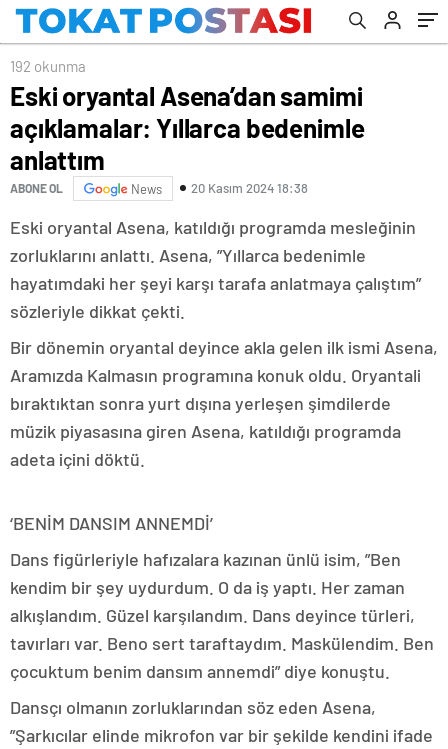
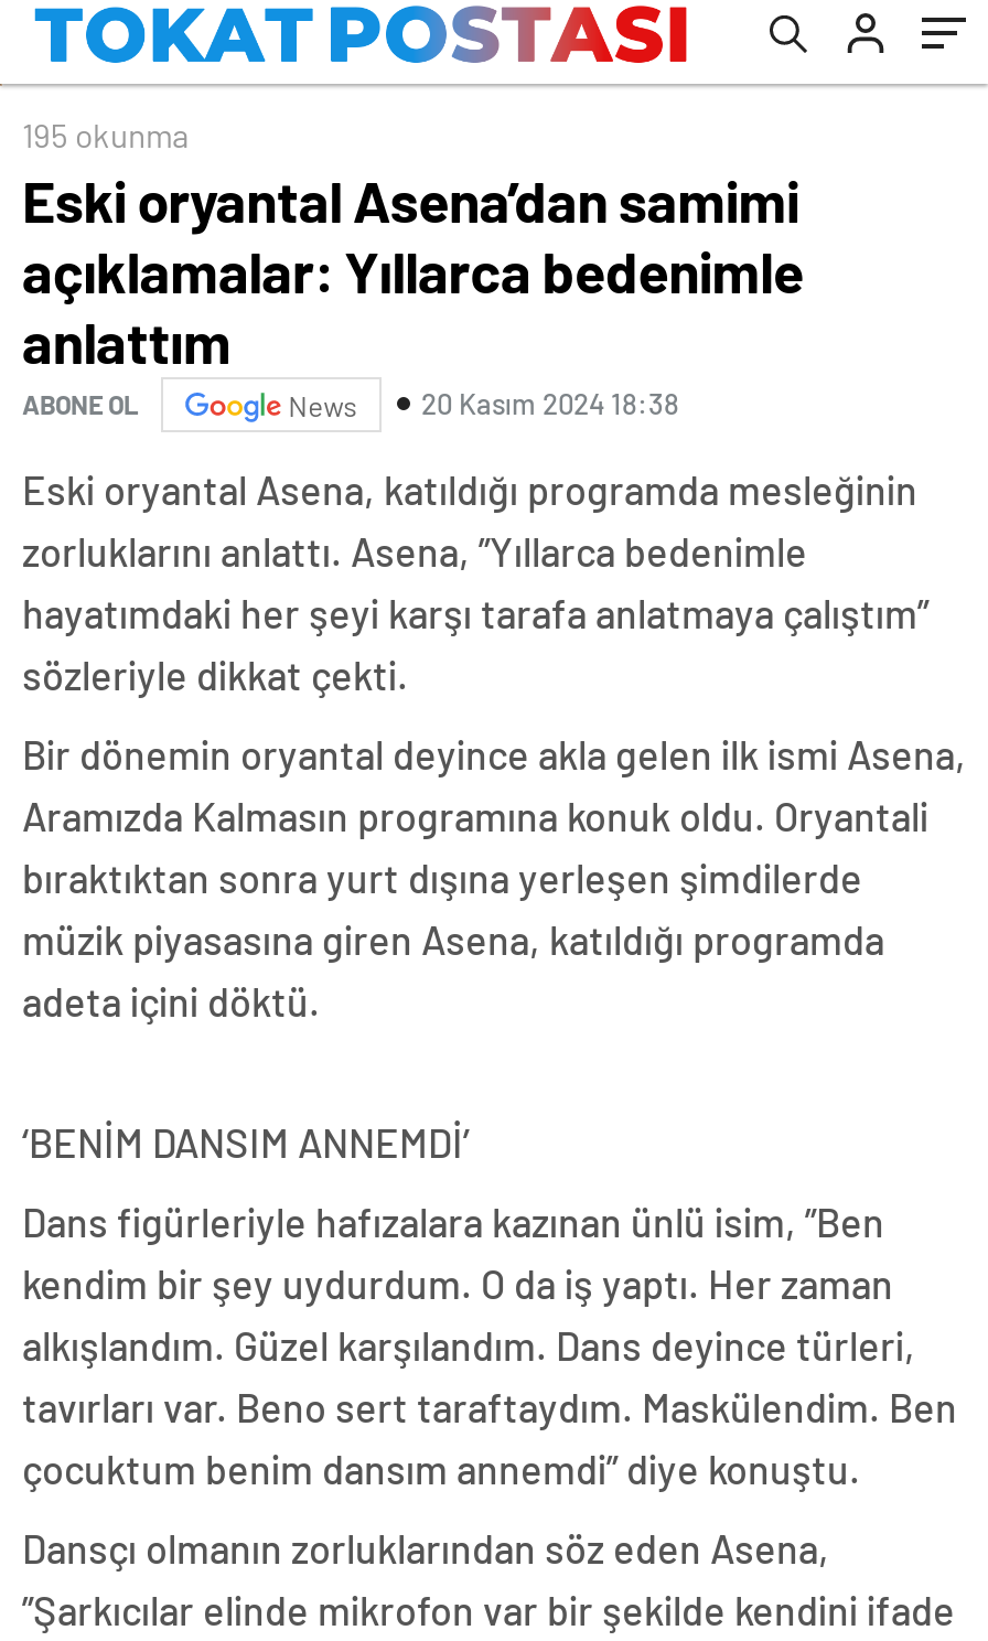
- 192 okunma
+ 195 okunma
